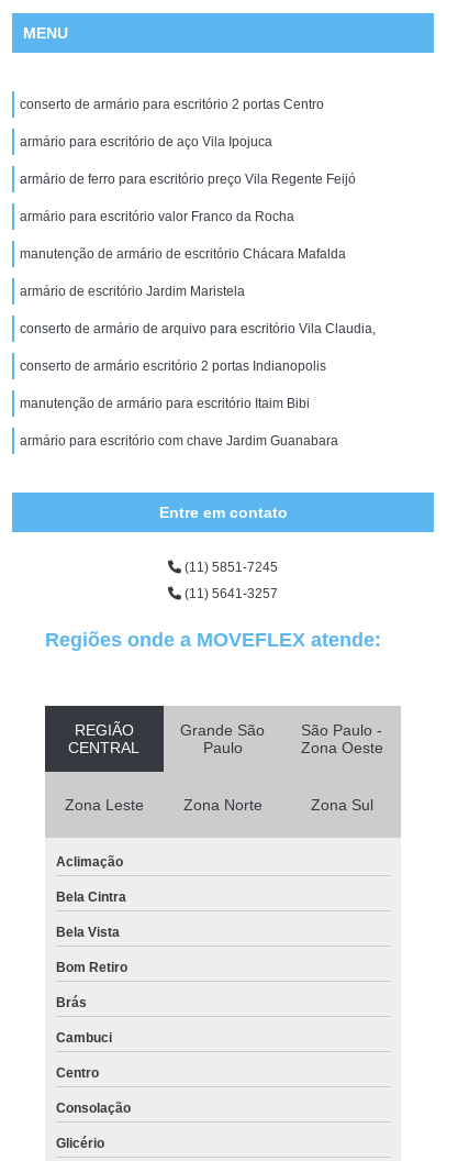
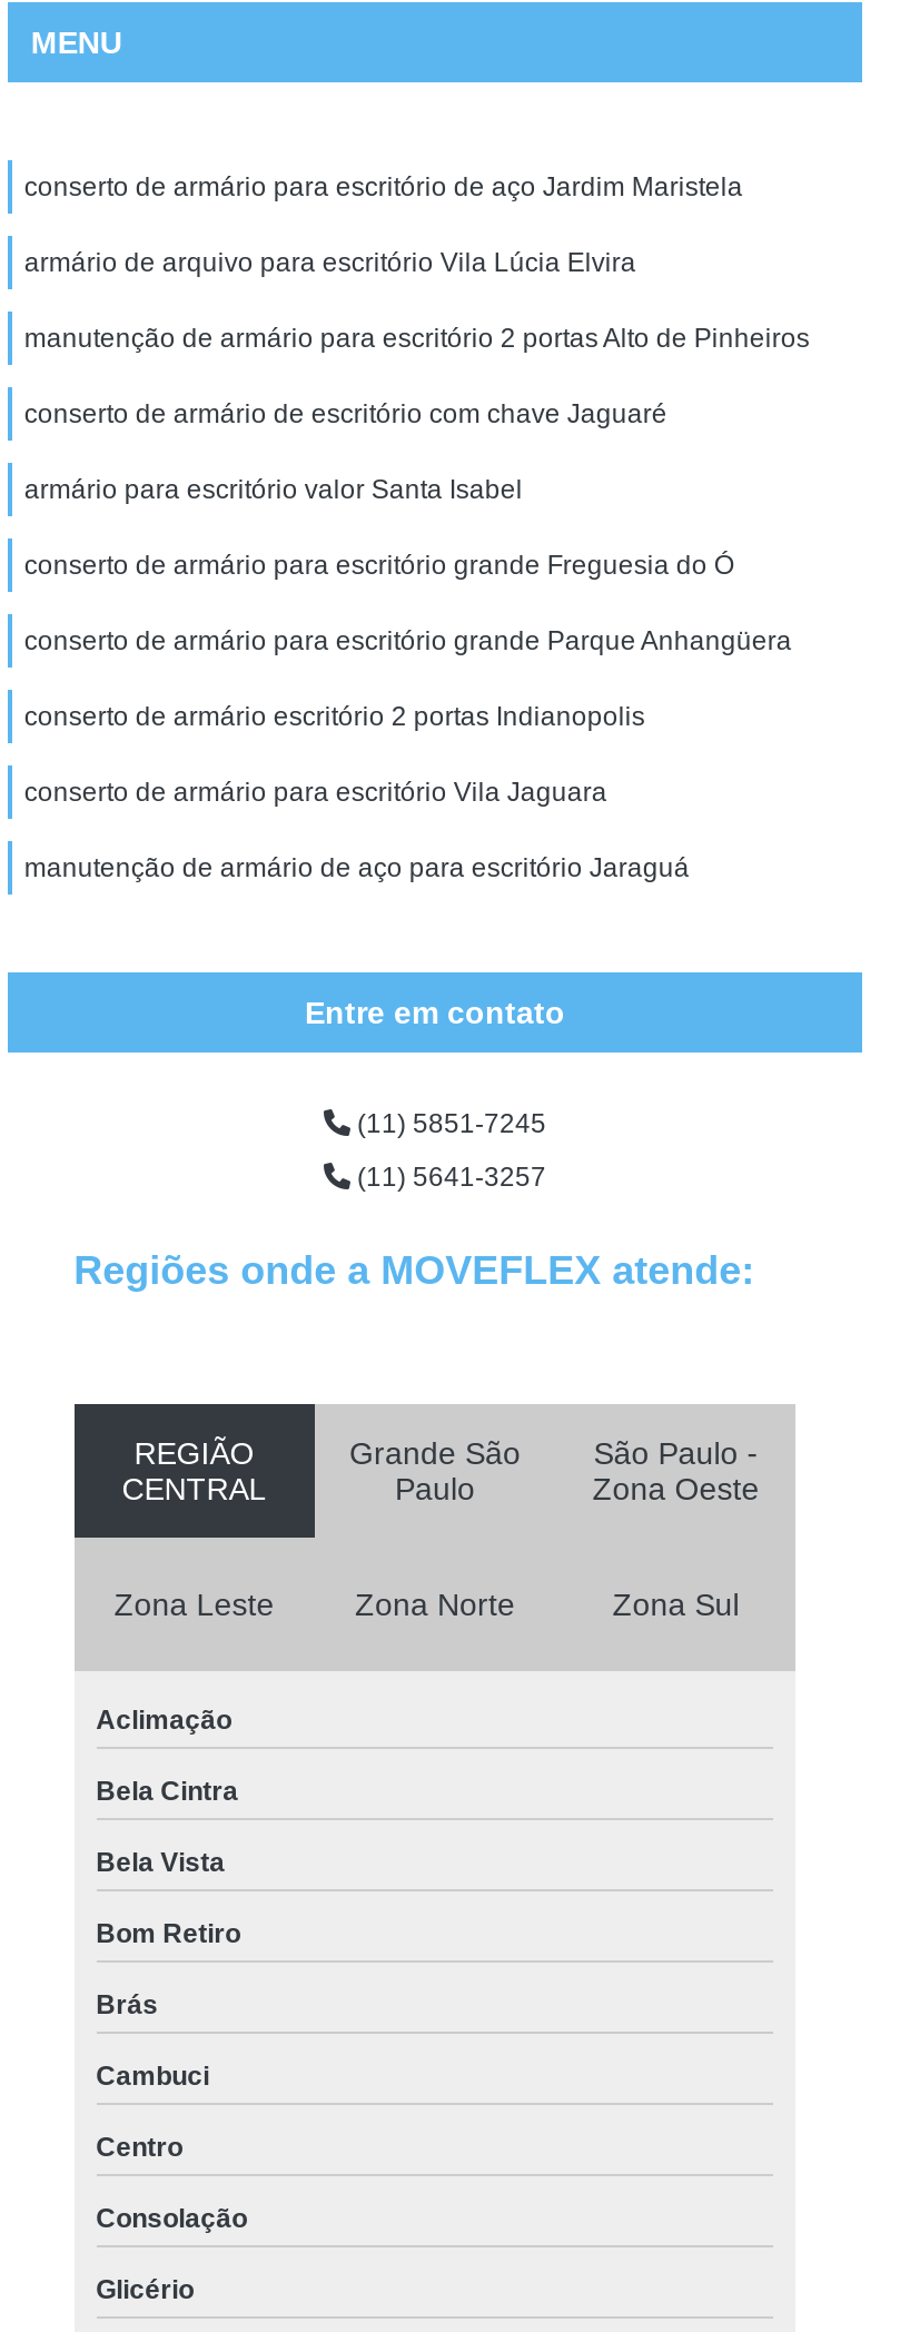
- conserto de armário para escritório 2 portas Centro
+ conserto de armário para escritório de aço Jardim Maristela

- armário para escritório de aço Vila Ipojuca
+ armário de arquivo para escritório Vila Lúcia Elvira

- armário de ferro para escritório preço Vila Regente Feijó
+ manutenção de armário para escritório 2 portas Alto de Pinheiros

- armário para escritório valor Franco da Rocha
+ conserto de armário de escritório com chave Jaguaré

- manutenção de armário de escritório Chácara Mafalda
+ armário para escritório valor Santa Isabel

- armário de escritório Jardim Maristela
+ conserto de armário para escritório grande Freguesia do Ó

- conserto de armário de arquivo para escritório Vila Claudia,
+ conserto de armário para escritório grande Parque Anhangüera

- manutenção de armário para escritório Itaim Bibi
+ conserto de armário para escritório Vila Jaguara

- armário para escritório com chave Jardim Guanabara
+ manutenção de armário de aço para escritório Jaraguá
